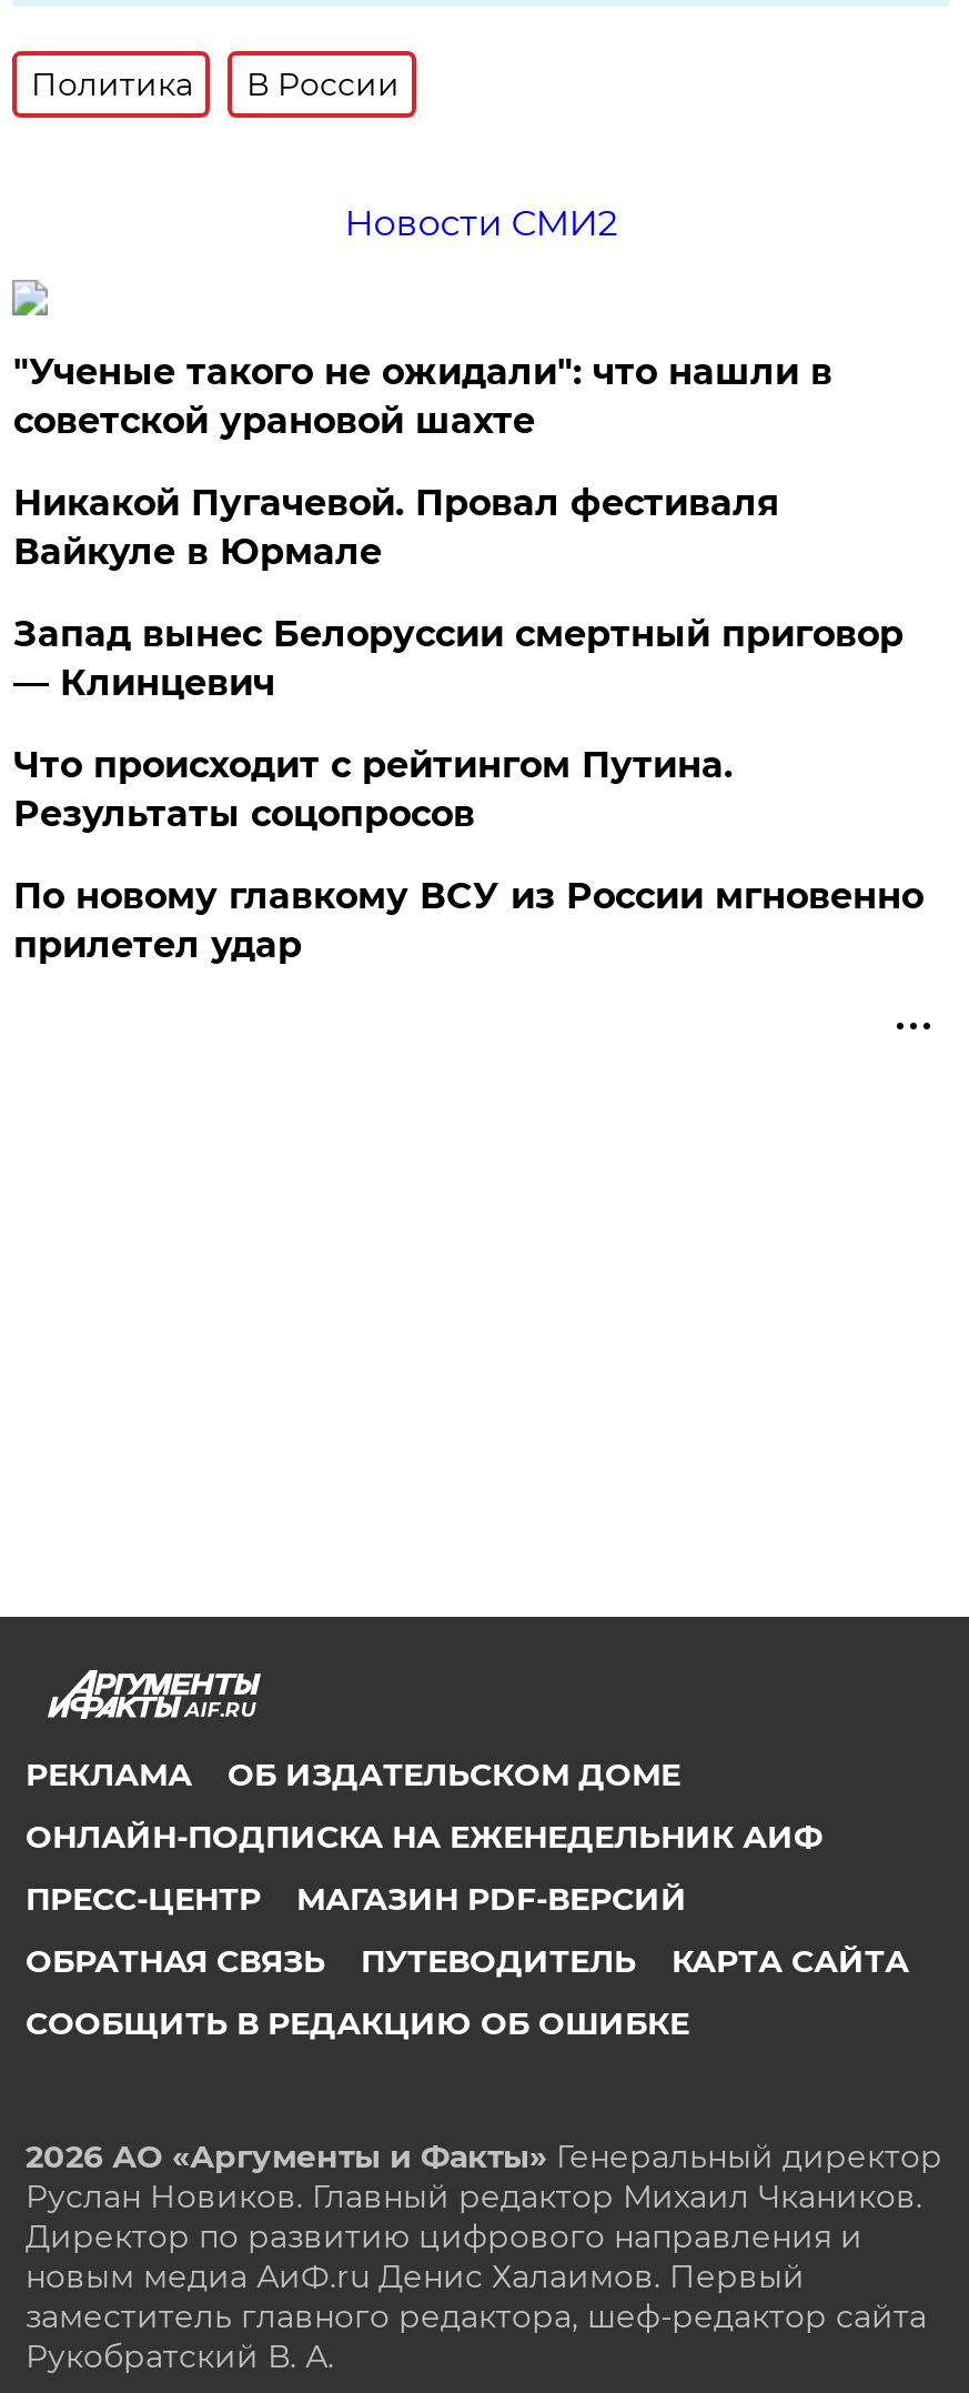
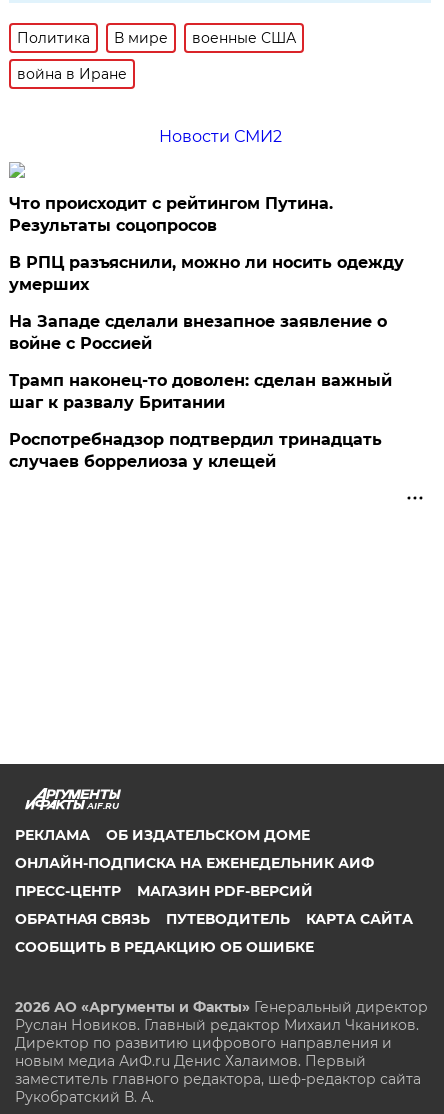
- В России
+ В мире
+ военные США
+ война в Иране

- "Ученые такого не ожидали": что нашли в
- советской урановой шахте
- Никакой Пугачевой. Провал фестиваля
- Вайкуле в Юрмале
- Запад вынес Белоруссии смертный приговор
- — Клинцевич

moved up: Что происходит с рейтингом Путина. | Результаты соцопросов

- По новому главкому ВСУ из России мгновенно
- прилетел удар
+ В РПЦ разъяснили, можно ли носить одежду
+ умерших
+ На Западе сделали внезапное заявление о
+ войне с Россией
+ Трамп наконец-то доволен: сделан важный
+ шаг к развалу Британии
+ Роспотребнадзор подтвердил тринадцать
+ случаев боррелиоза у клещей
